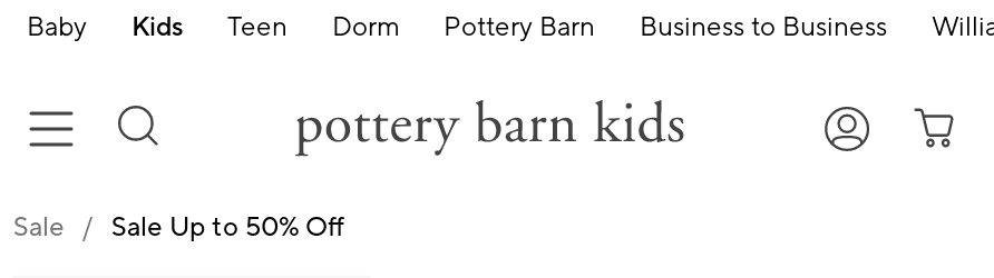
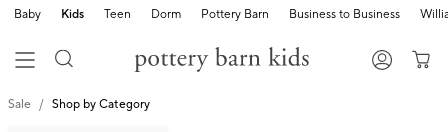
- Sale Up to 50% Off
+ Shop by Category
